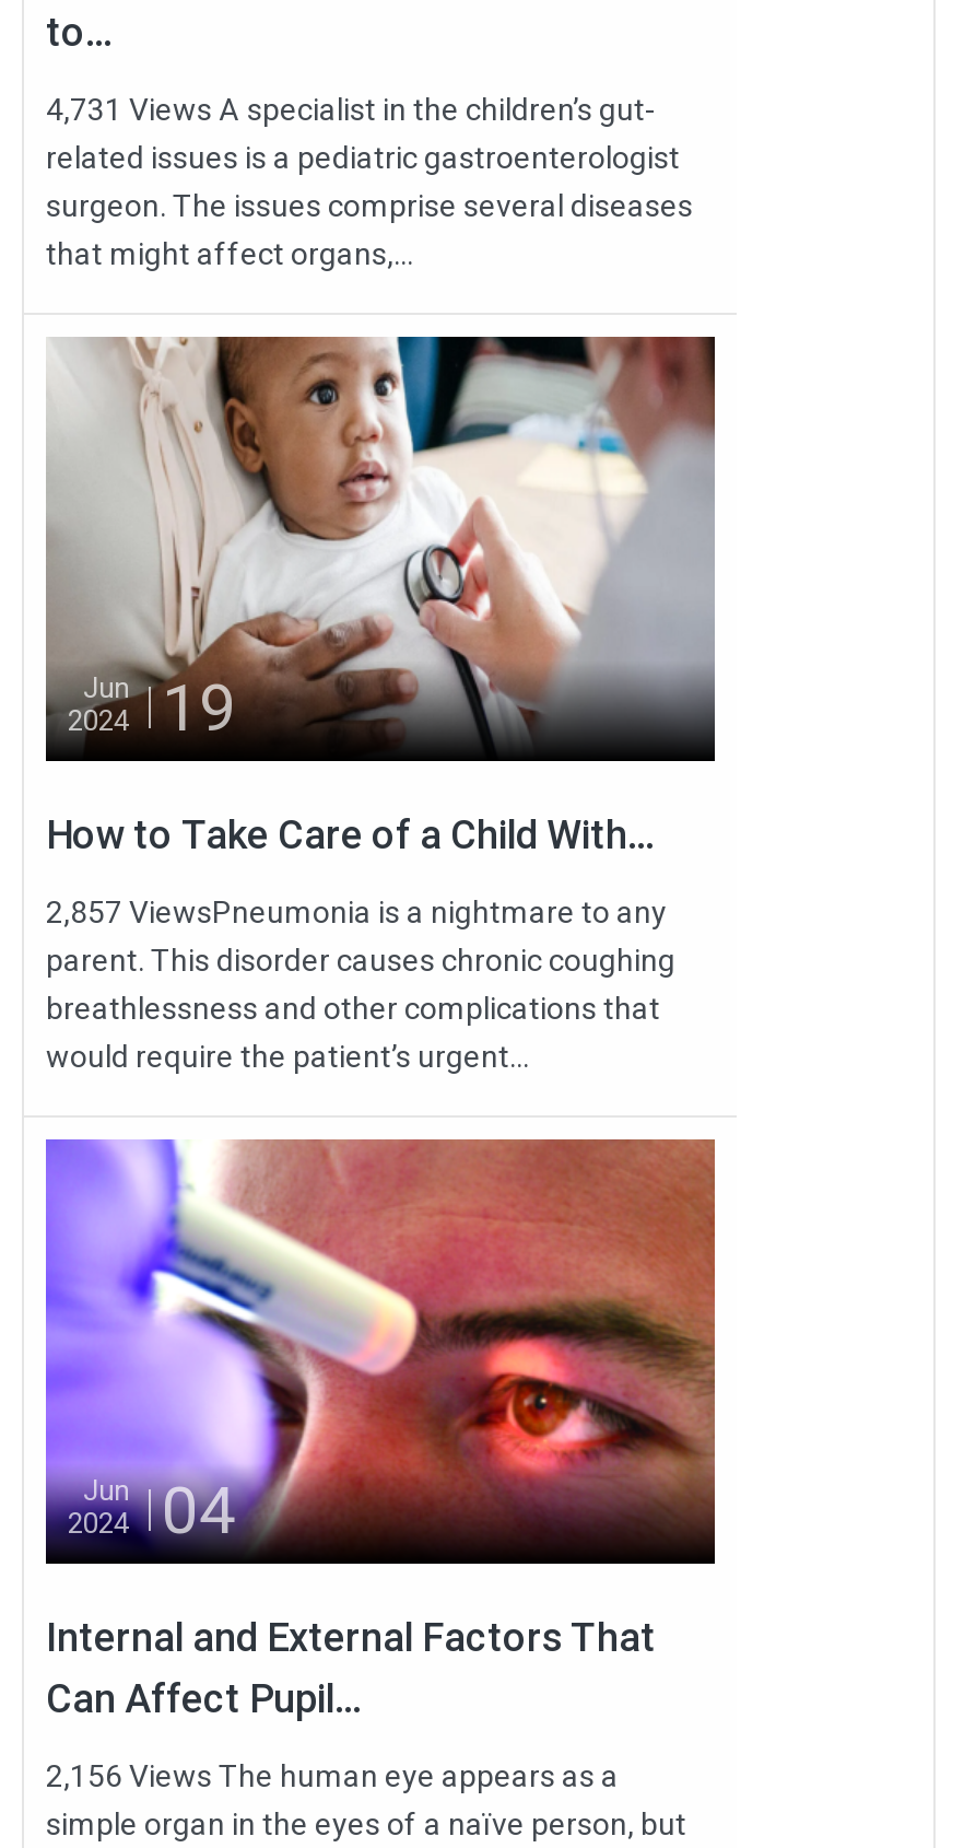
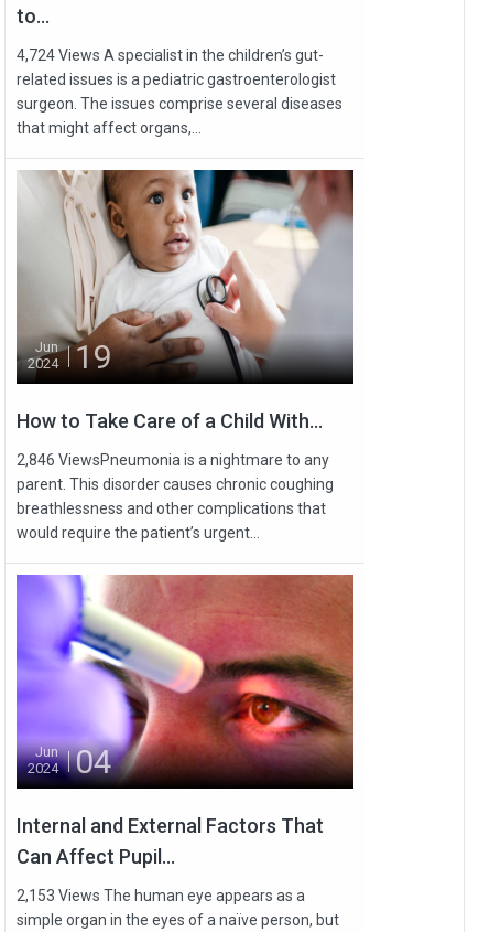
- 4,731 Views A specialist in the children’s gut-
+ 4,724 Views A specialist in the children’s gut-

- 2,857 ViewsPneumonia is a nightmare to any
+ 2,846 ViewsPneumonia is a nightmare to any

- 2,156 Views The human eye appears as a
+ 2,153 Views The human eye appears as a
